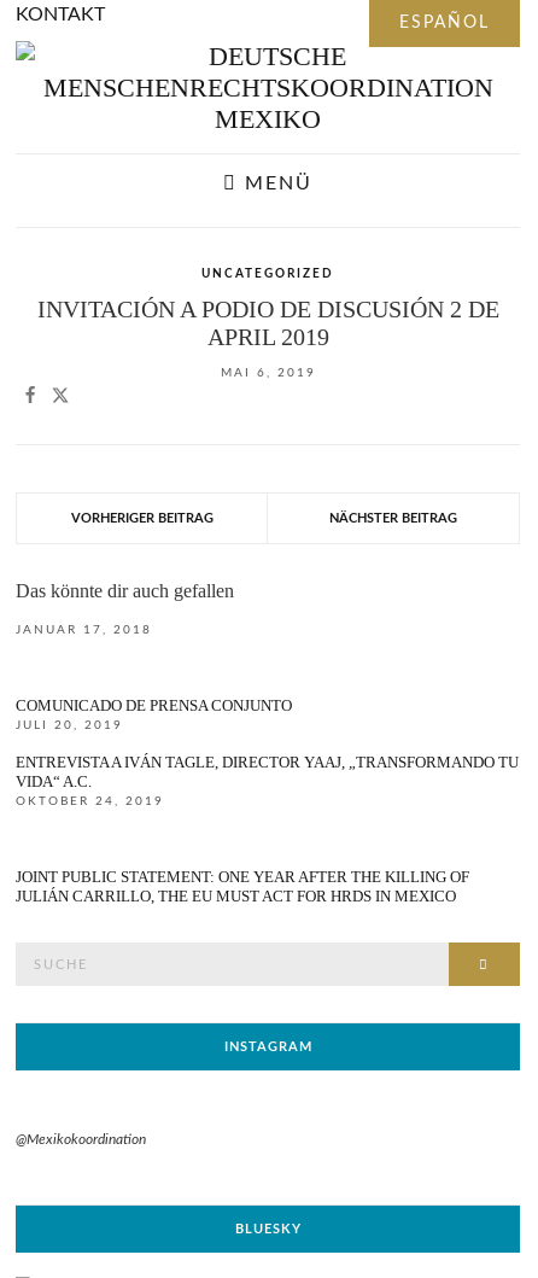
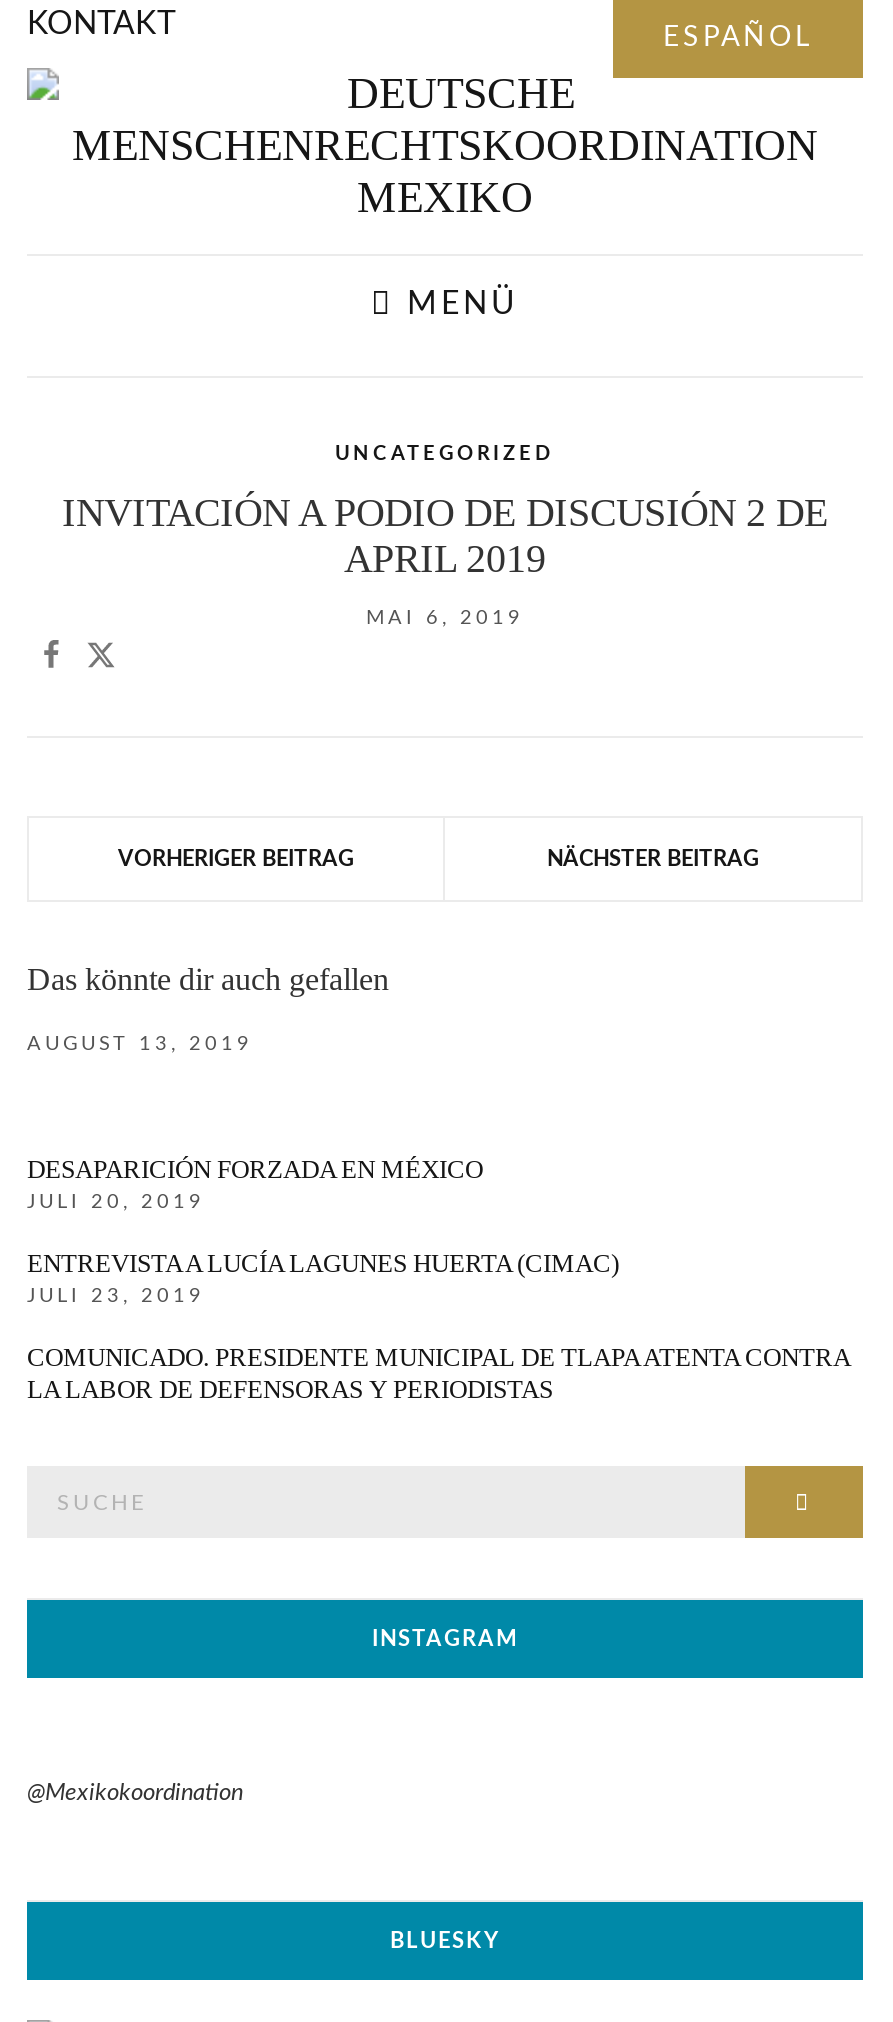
- JANUAR 17, 2018
+ AUGUST 13, 2019

- COMUNICADO DE PRENSA CONJUNTO
+ DESAPARICIÓN FORZADA EN MÉXICO

- ENTREVISTA A IVÁN TAGLE, DIRECTOR YAAJ, „TRANSFORMANDO TU
- VIDA“ A.C.
- OKTOBER 24, 2019
+ ENTREVISTA A LUCÍA LAGUNES HUERTA (CIMAC)
+ JULI 23, 2019

- JOINT PUBLIC STATEMENT: ONE YEAR AFTER THE KILLING OF
- JULIÁN CARRILLO, THE EU MUST ACT FOR HRDS IN MEXICO
+ COMUNICADO. PRESIDENTE MUNICIPAL DE TLAPA ATENTA CONTRA
+ LA LABOR DE DEFENSORAS Y PERIODISTAS
